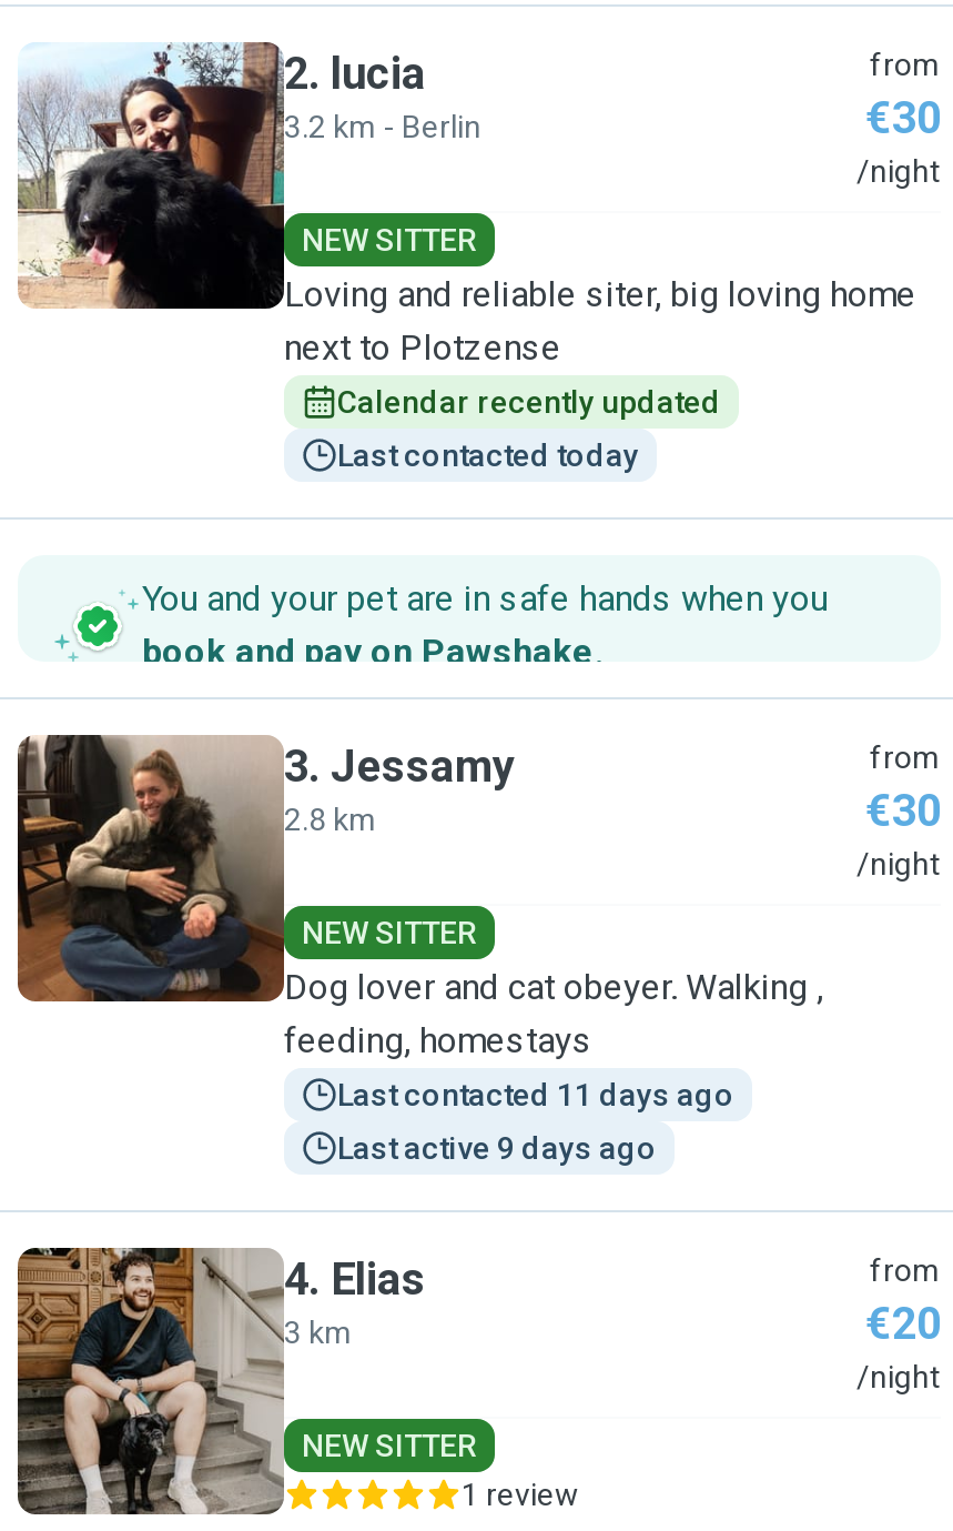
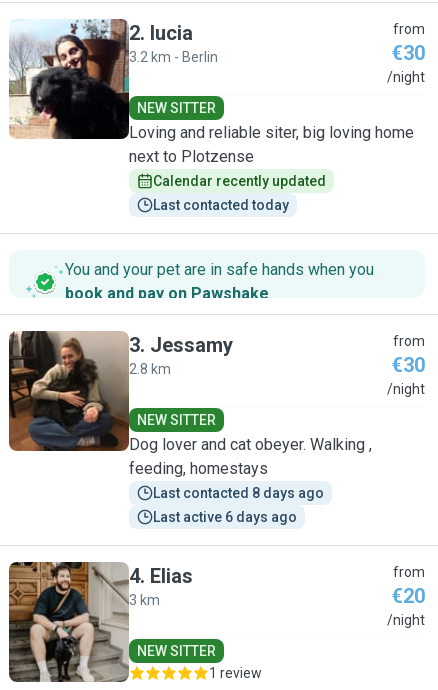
- Last contacted 11 days ago
+ Last contacted 8 days ago

- Last active 9 days ago
+ Last active 6 days ago
